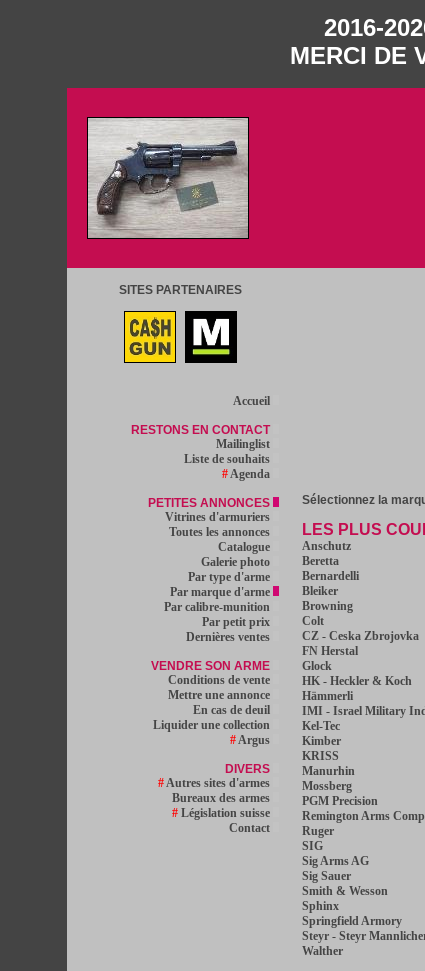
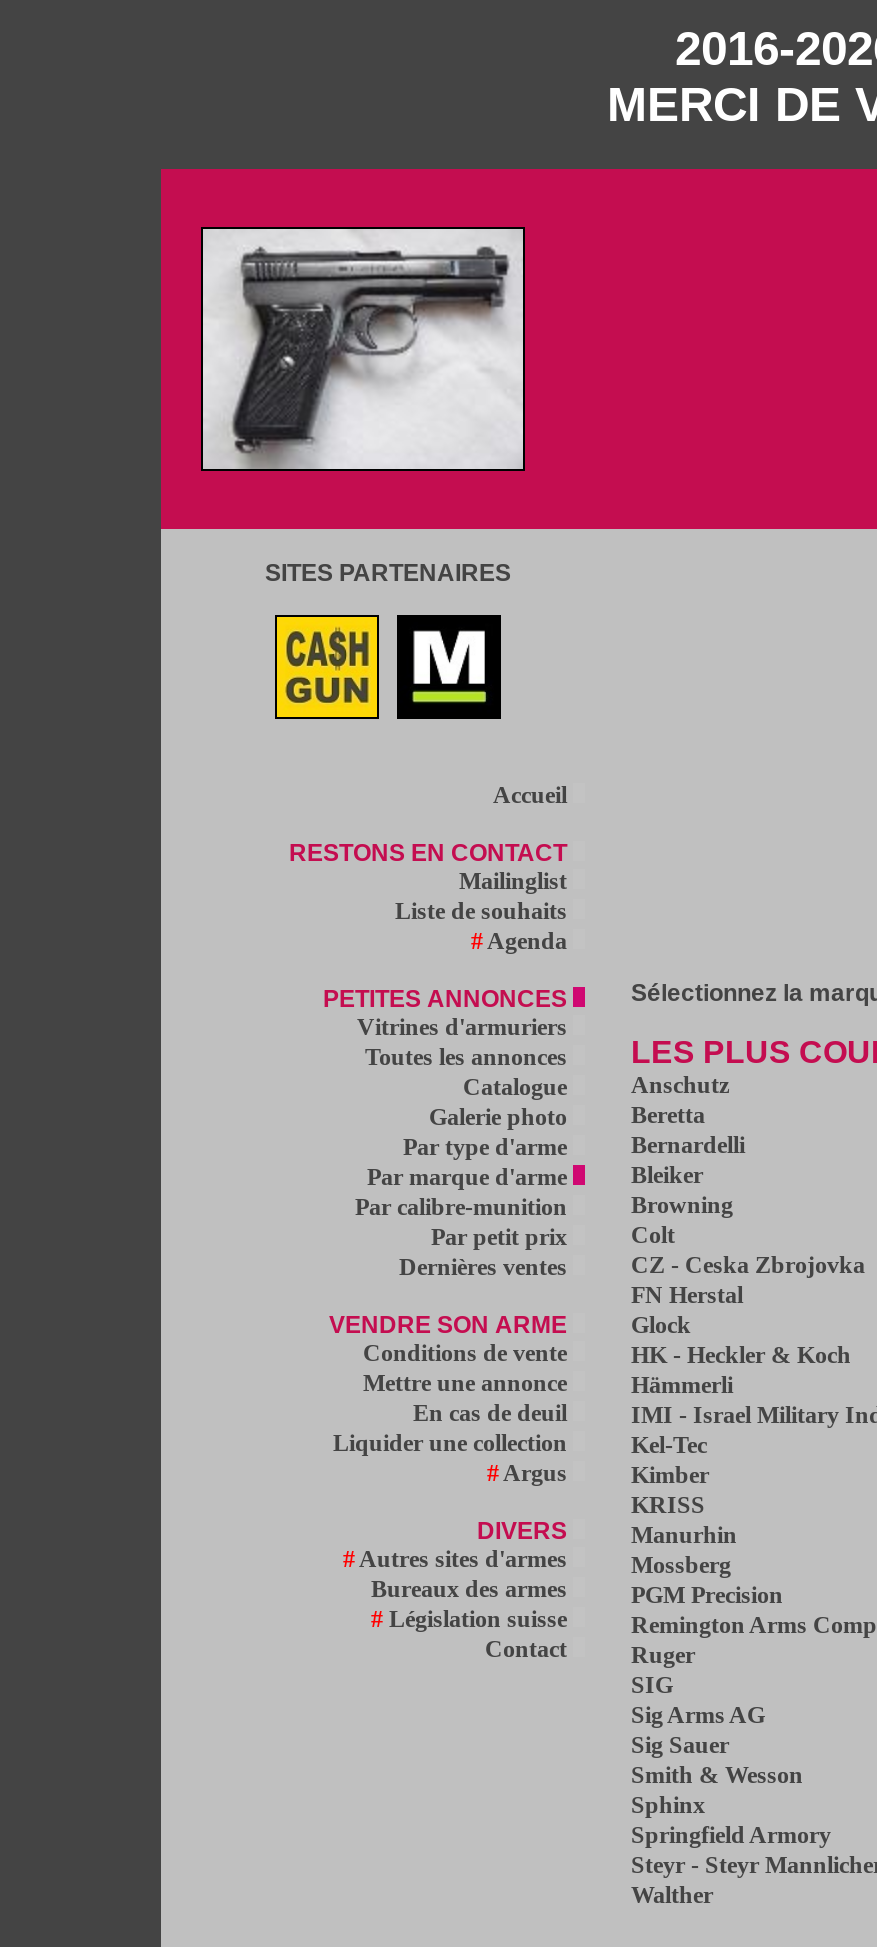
- [image]
+ [image]
